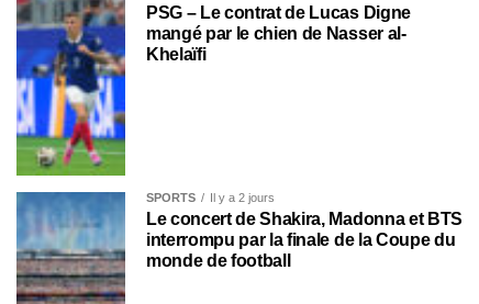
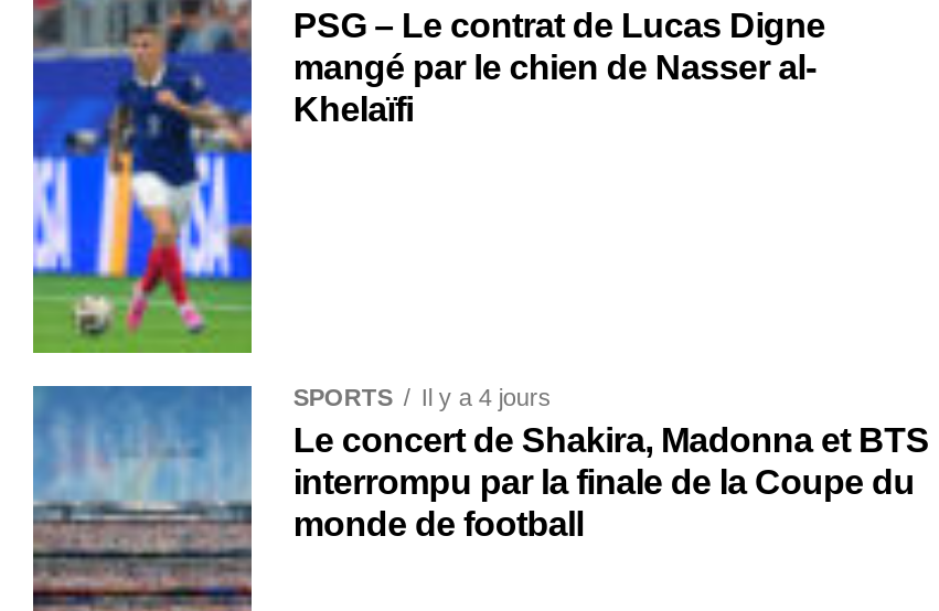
- SPORTS Il y a 2 jours
+ SPORTS Il y a 4 jours
